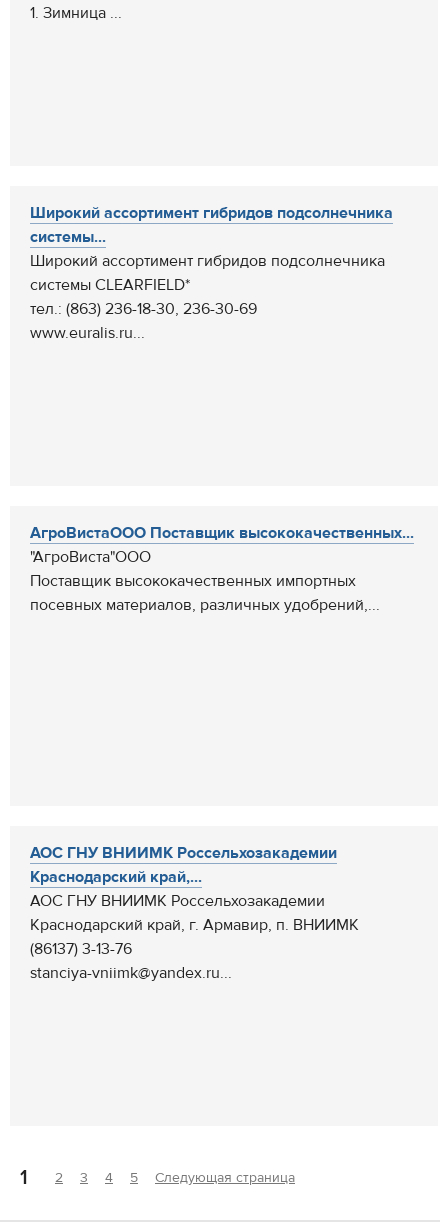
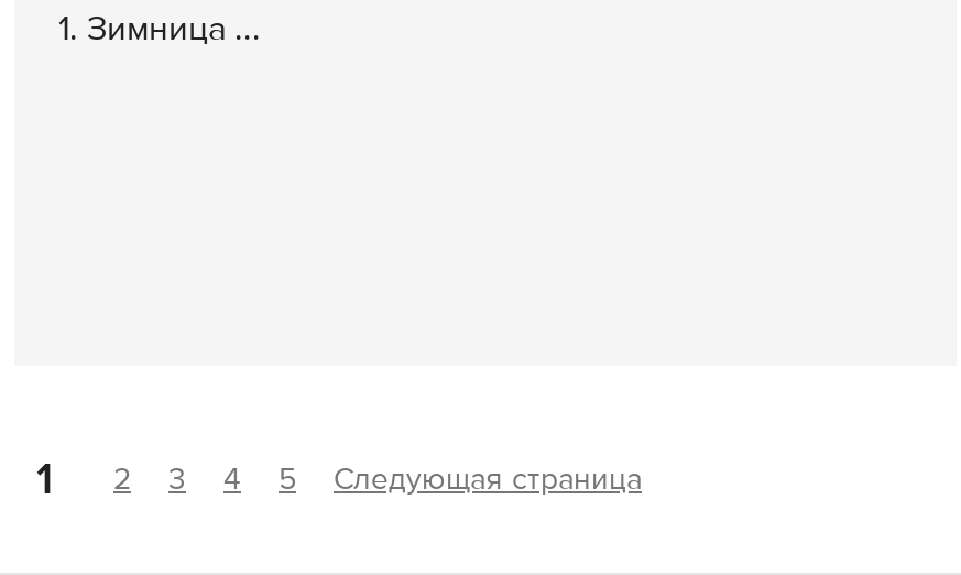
- Широкий ассортимент гибридов подсолнечника
- системы...
- Широкий ассортимент гибридов подсолнечника
- системы CLEARFIELD*
- тел.: (863) 236-18-30, 236-30-69
- www.euralis.ru...

- АгроВистаООО Поставщик высококачественных...
- "АгроВиста"ООО
- Поставщик высококачественных импортных
- посевных материалов, различных удобрений,...

- АОС ГНУ ВНИИМК Россельхозакадемии
- Краснодарский край,...
- АОС ГНУ ВНИИМК Россельхозакадемии
- Краснодарский край, г. Армавир, п. ВНИИМК
- (86137) 3-13-76
- stanciya-vniimk@yandex.ru...
